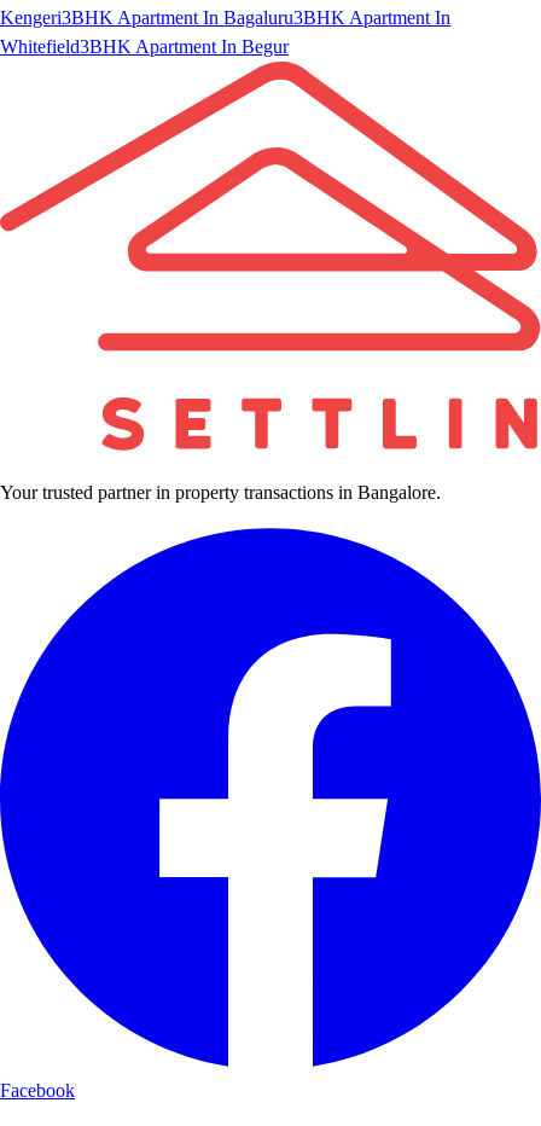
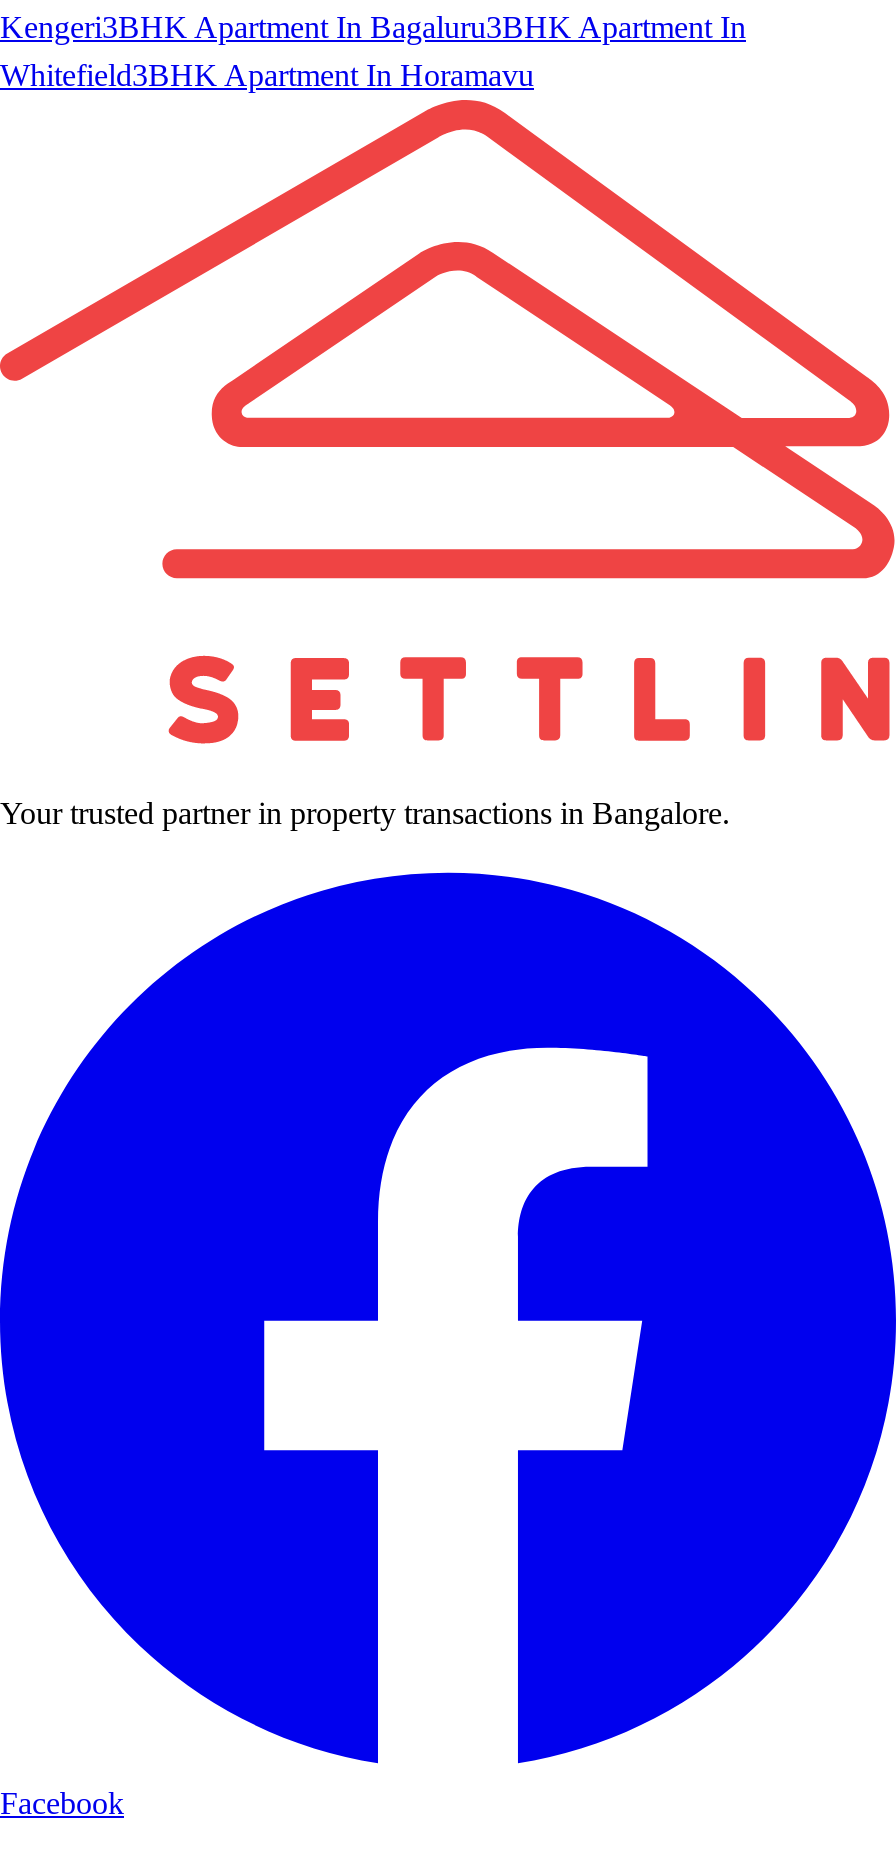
- Whitefield3BHK Apartment In Begur
+ Whitefield3BHK Apartment In Horamavu
